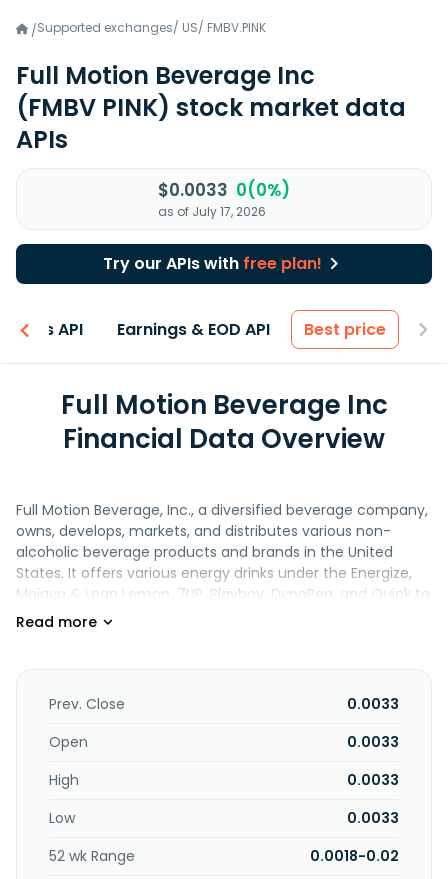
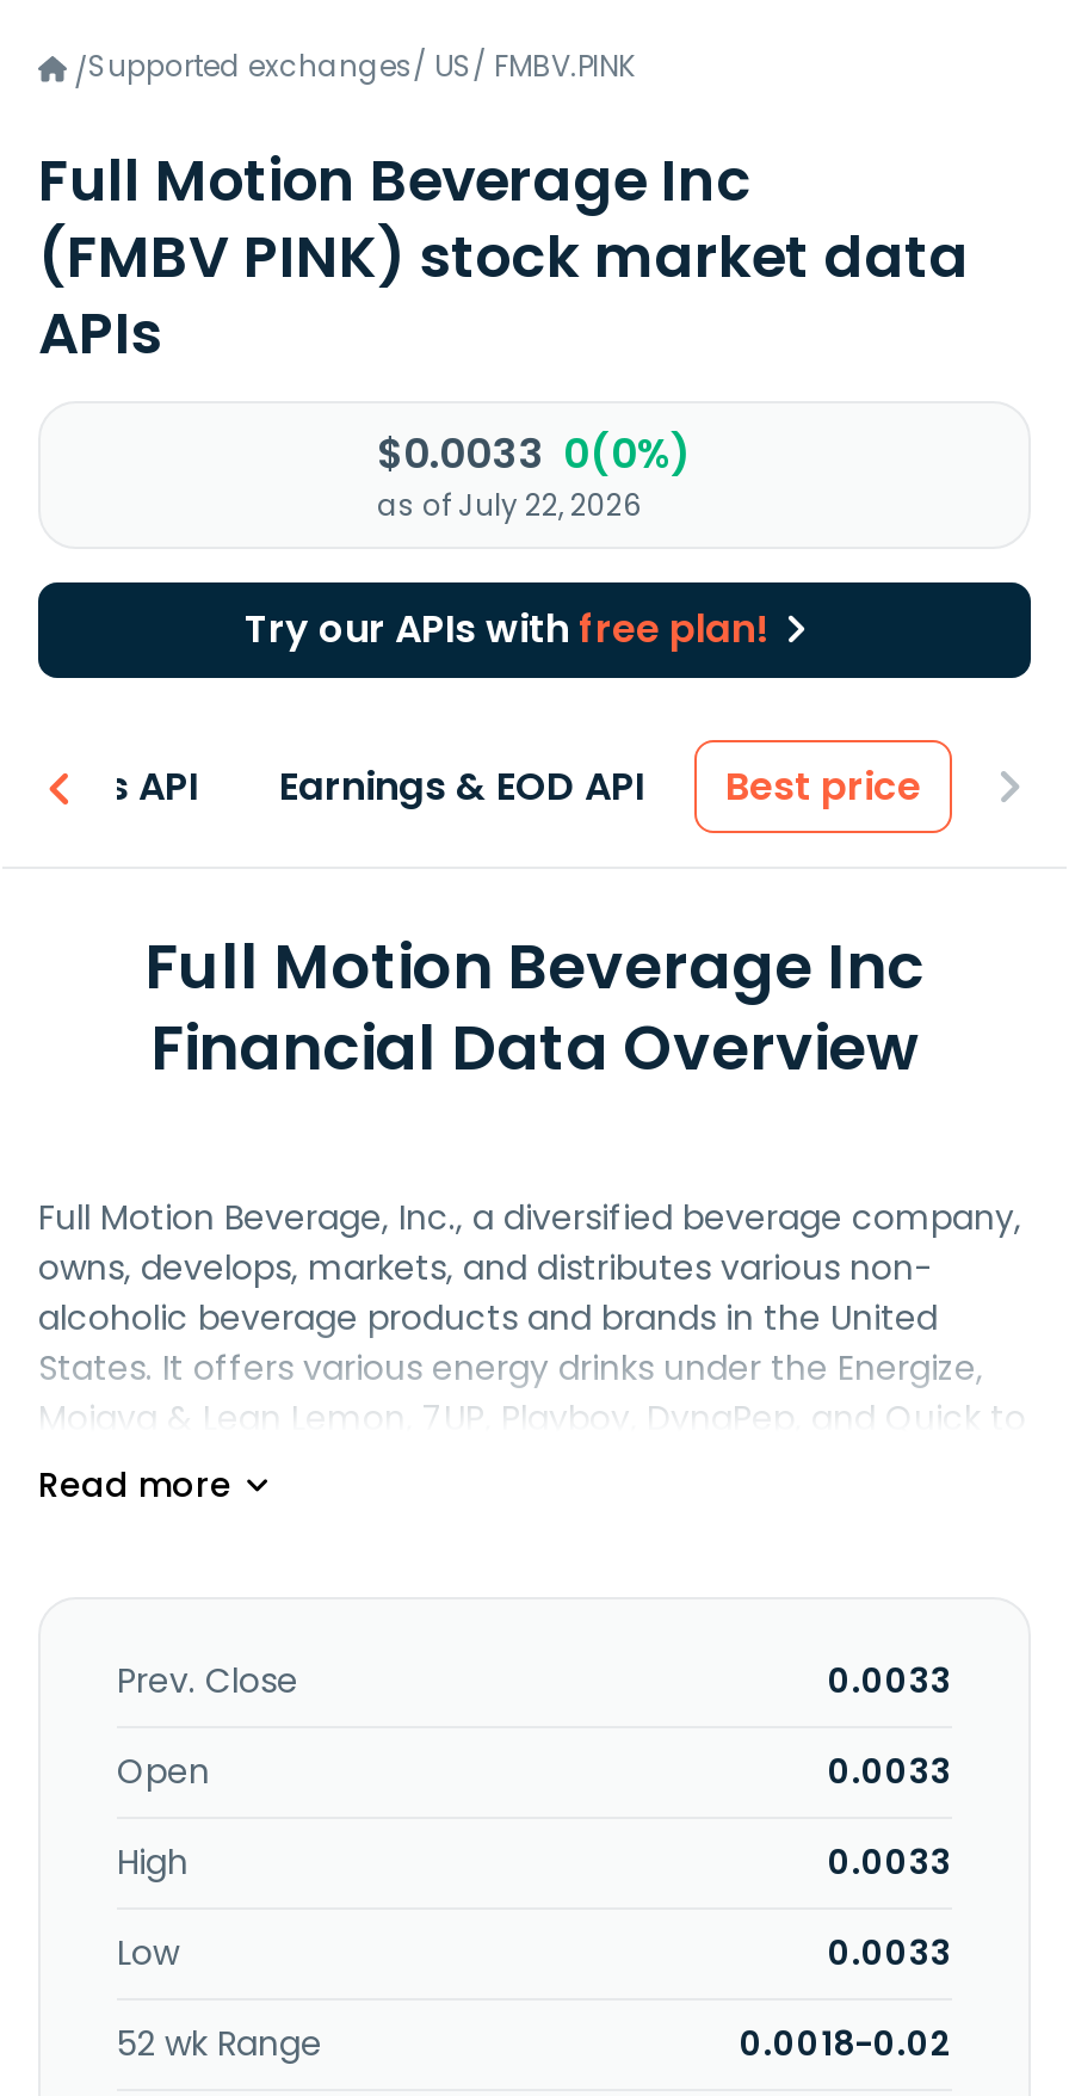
- as of July 17, 2026
+ as of July 22, 2026
